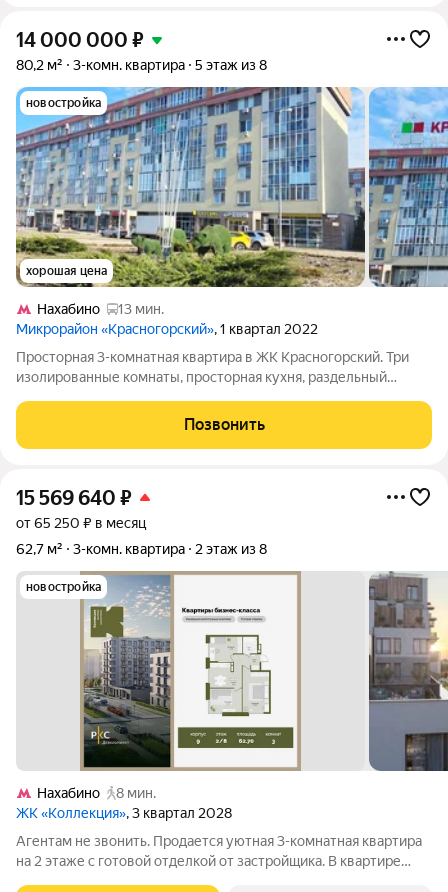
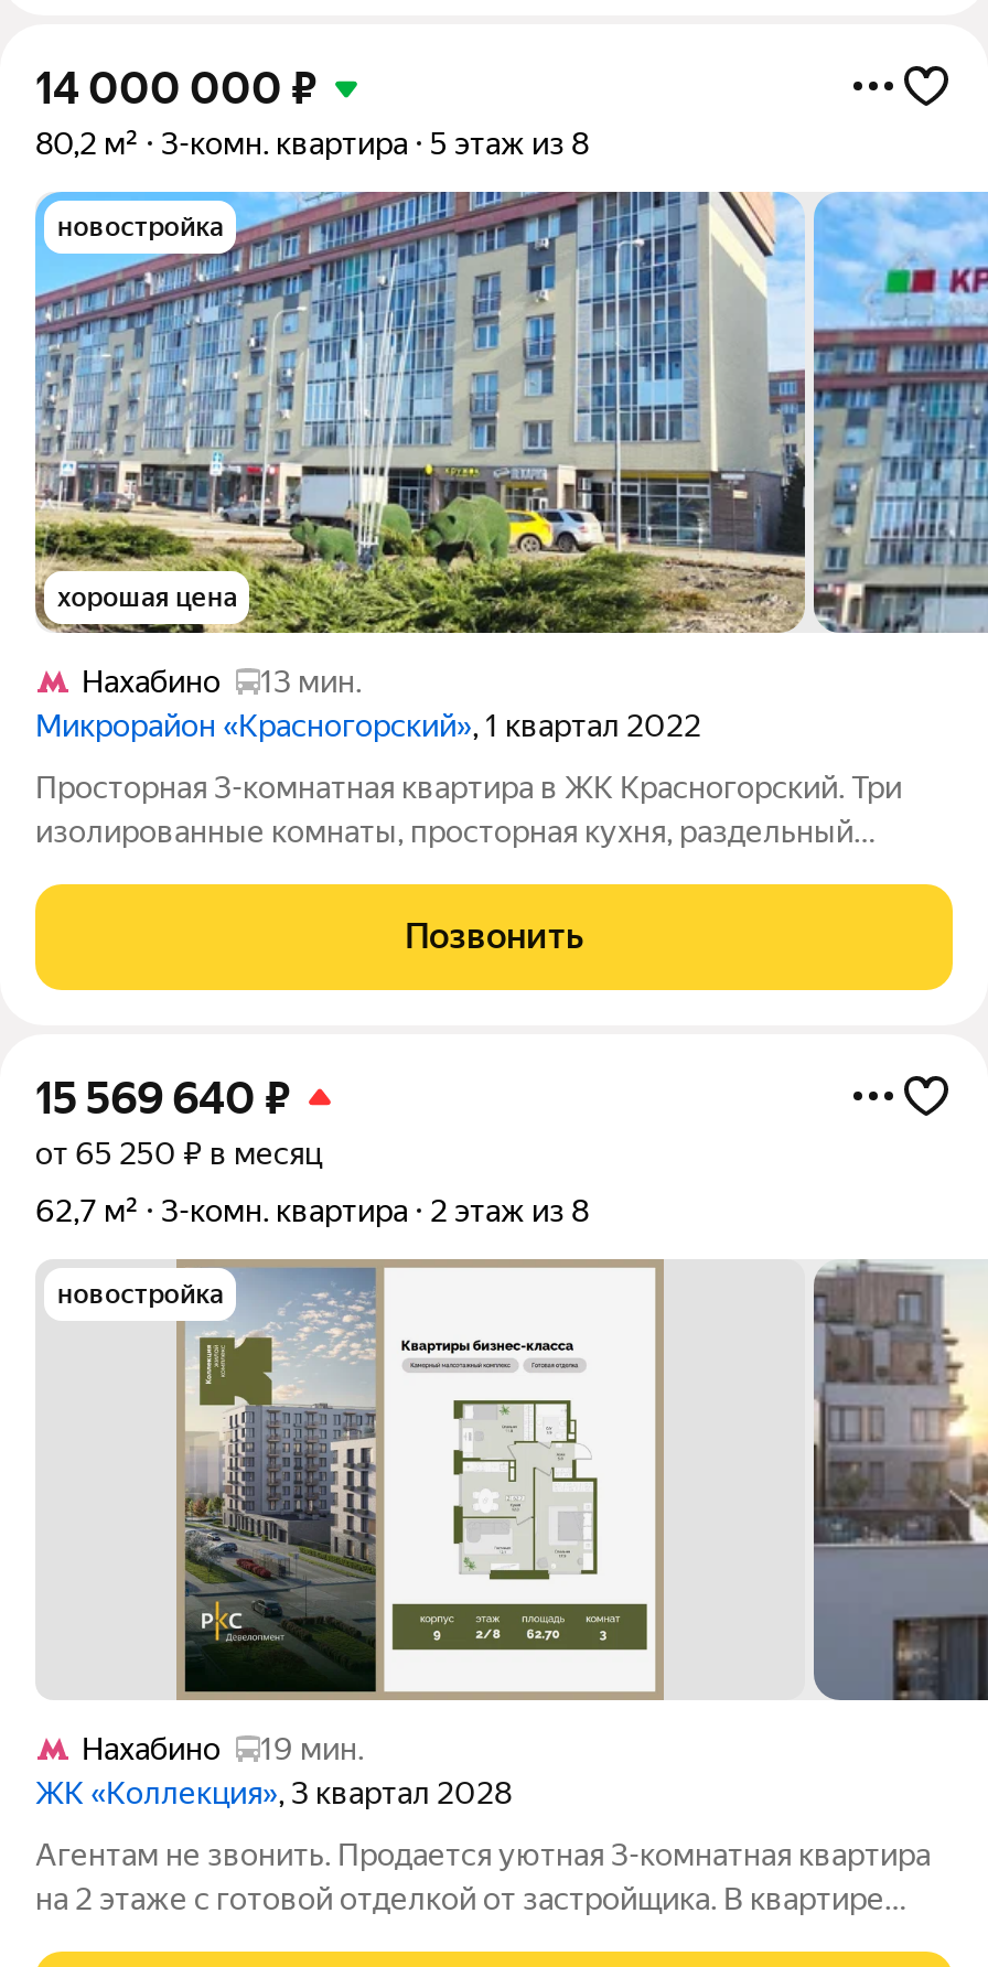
- Нахабино 8 мин.
+ Нахабино 19 мин.
